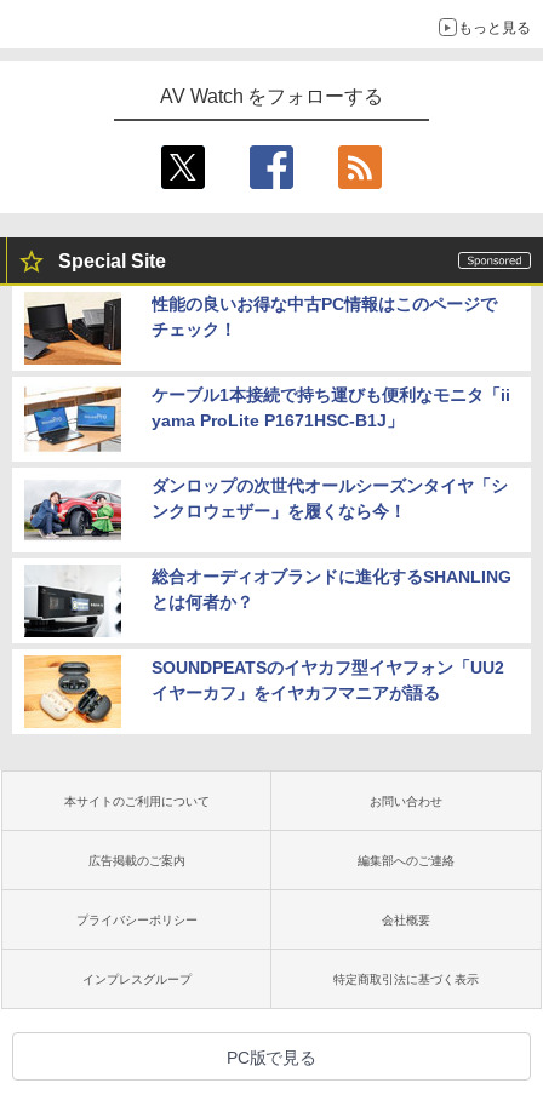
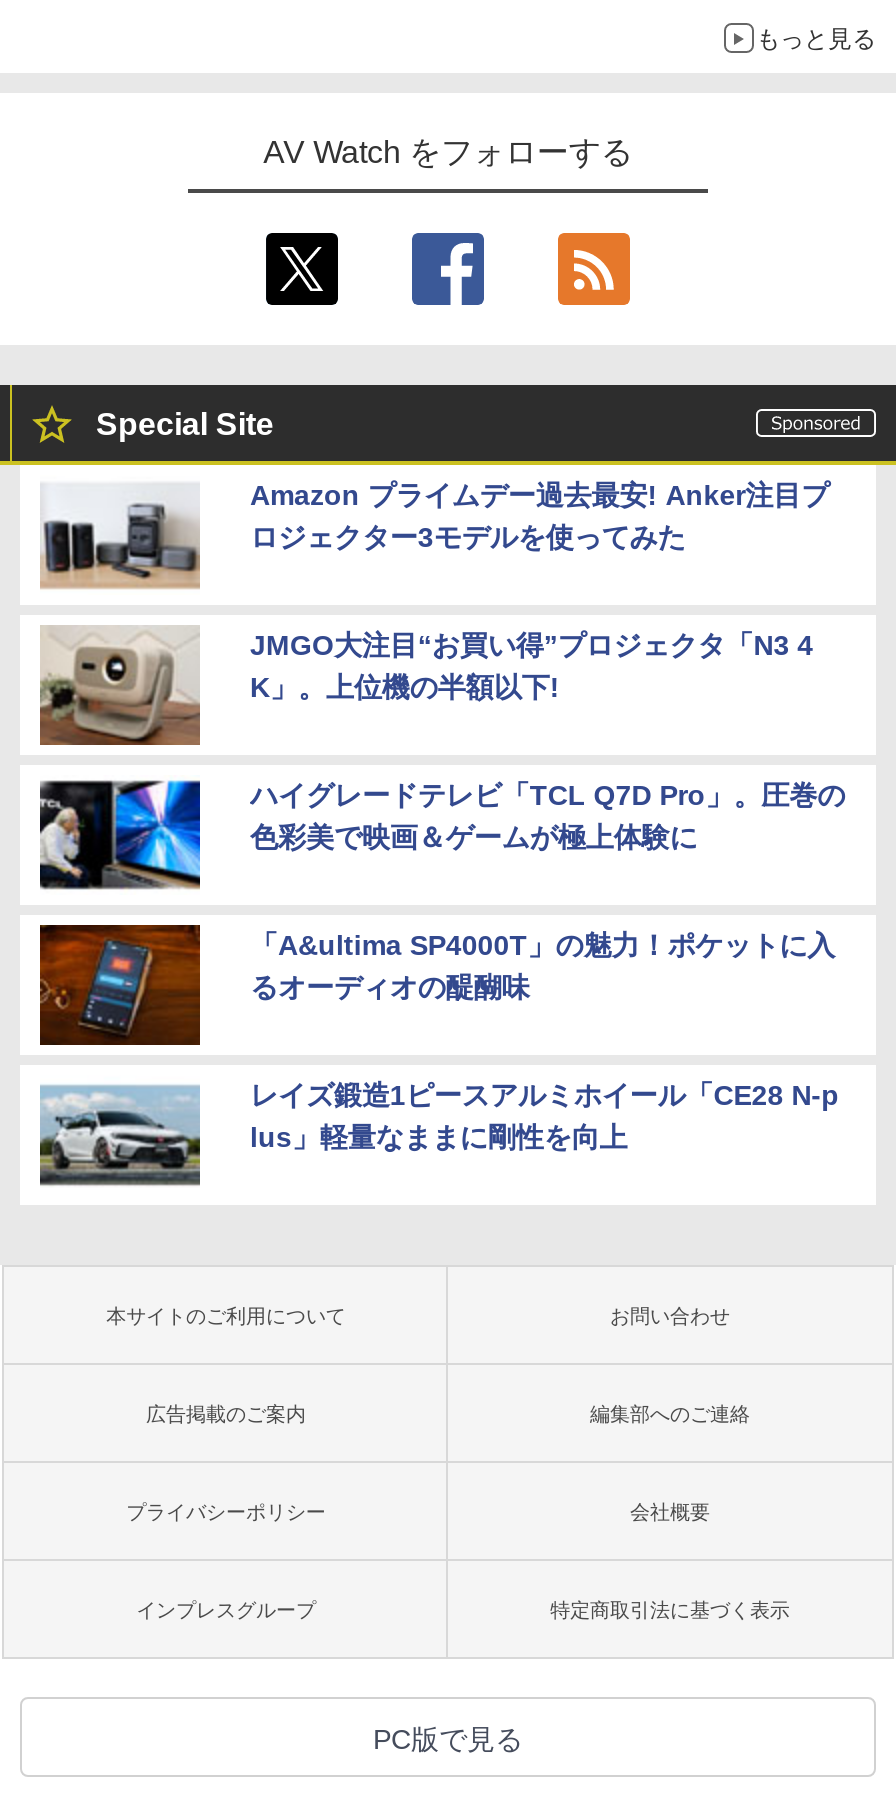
- [image]
- 性能の良いお得な中古PC情報はこのページで
- チェック！
+ [image]
+ Amazon プライムデー過去最安! Anker注目プ
+ ロジェクター3モデルを使ってみた

- [image]
- ケーブル1本接続で持ち運びも便利なモニタ「ii
- yama ProLite P1671HSC-B1J」
+ [image]
+ JMGO大注目“お買い得”プロジェクタ「N3 4
+ K」。上位機の半額以下!

- [image]
- ダンロップの次世代オールシーズンタイヤ「シ
- ンクロウェザー」を履くなら今！
+ [image]
+ ハイグレードテレビ「TCL Q7D Pro」。圧巻の
+ 色彩美で映画＆ゲームが極上体験に

- [image]
- 総合オーディオブランドに進化するSHANLING
- とは何者か？
+ [image]
+ 「A&ultima SP4000T」の魅力！ポケットに入
+ るオーディオの醍醐味

- [image]
- SOUNDPEATSのイヤカフ型イヤフォン「UU2
- イヤーカフ」をイヤカフマニアが語る
+ [image]
+ レイズ鍛造1ピースアルミホイール「CE28 N-p
+ lus」軽量なままに剛性を向上
